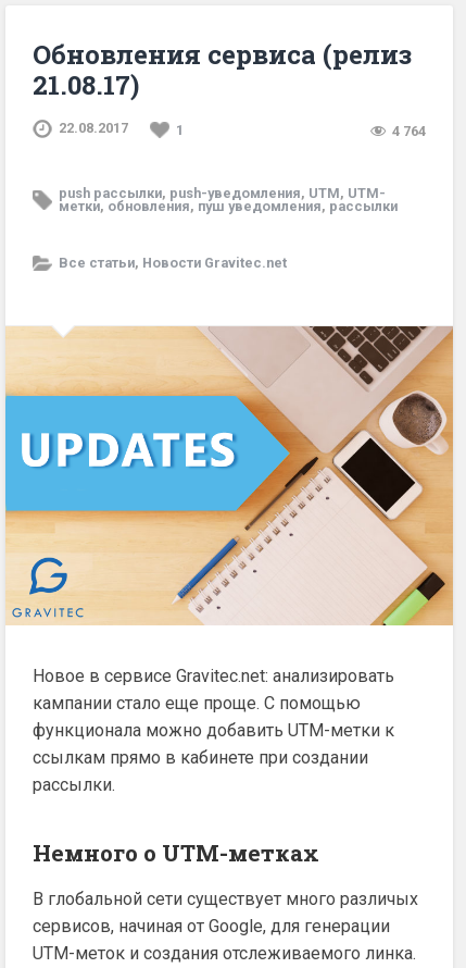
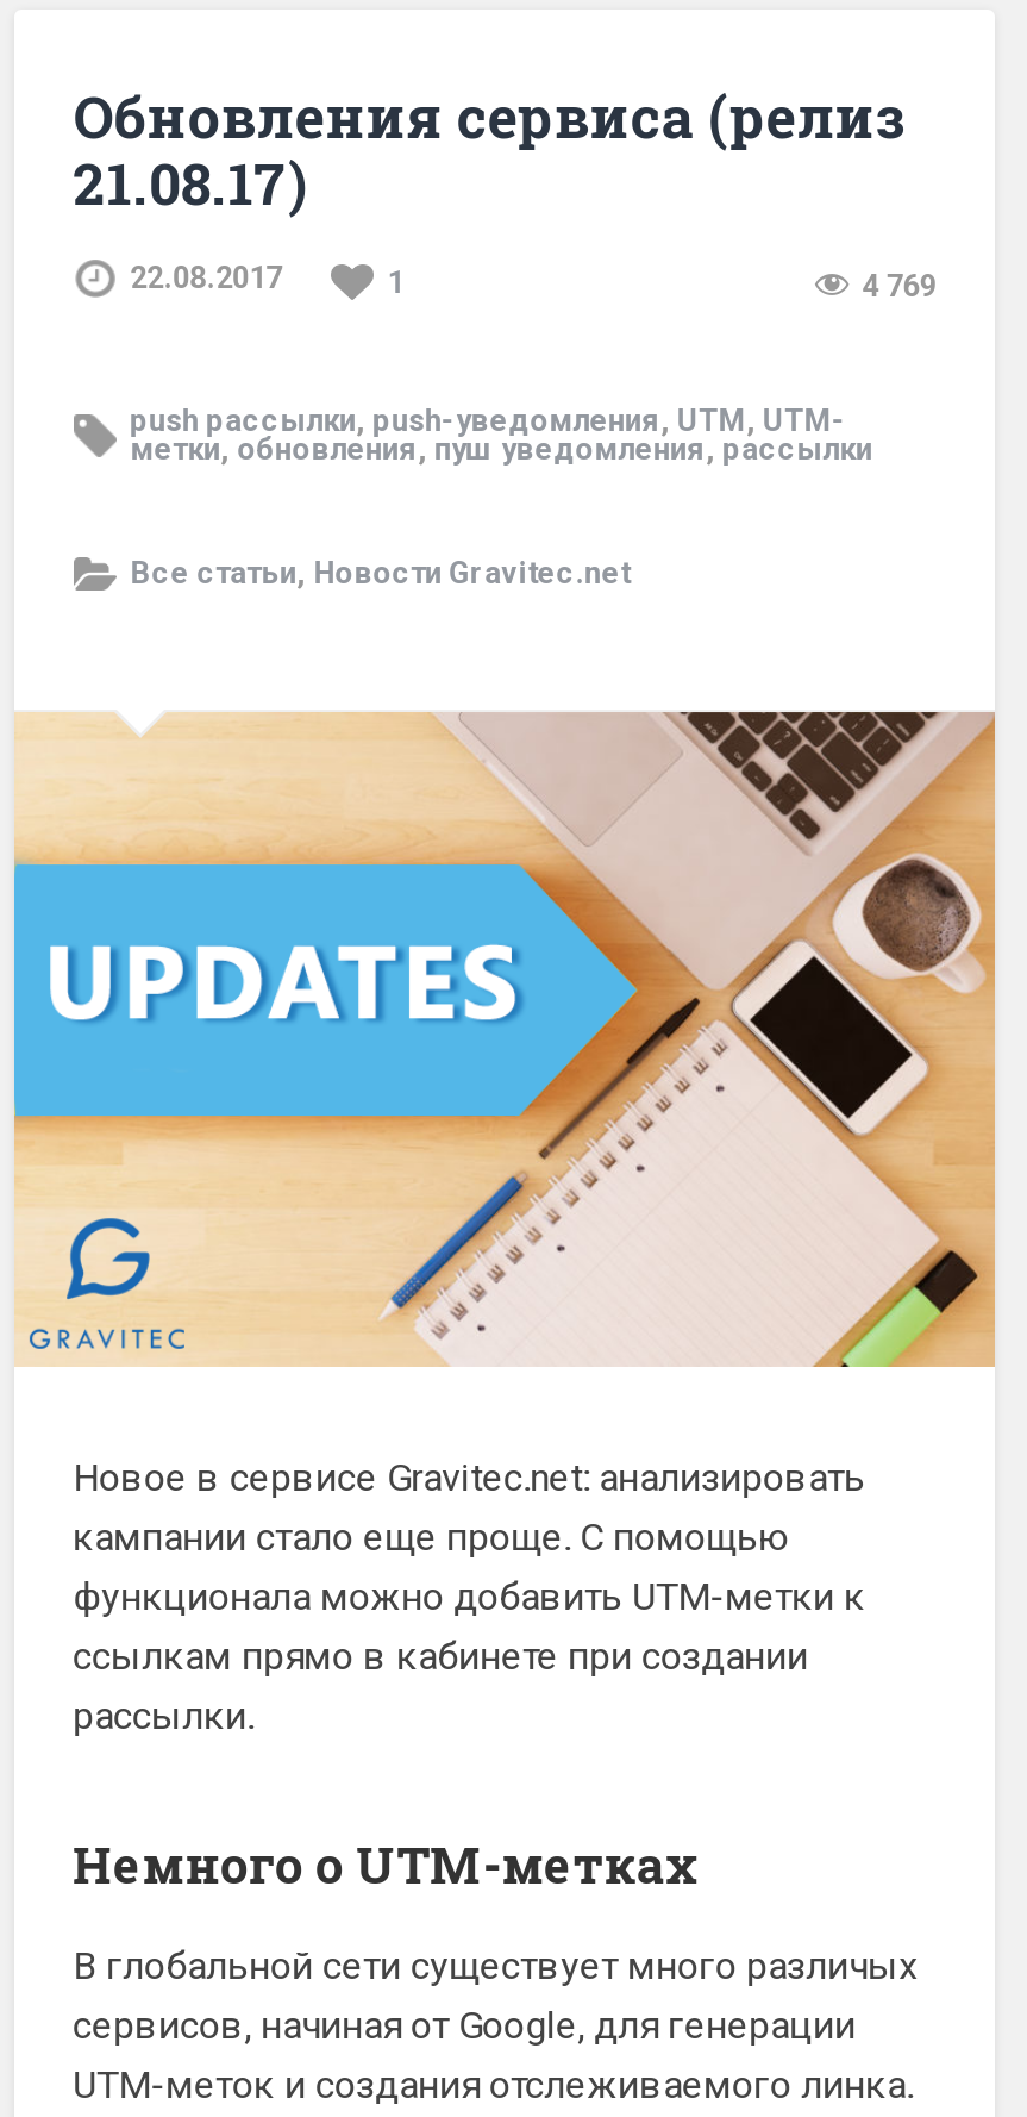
- 4 764
+ 4 769
